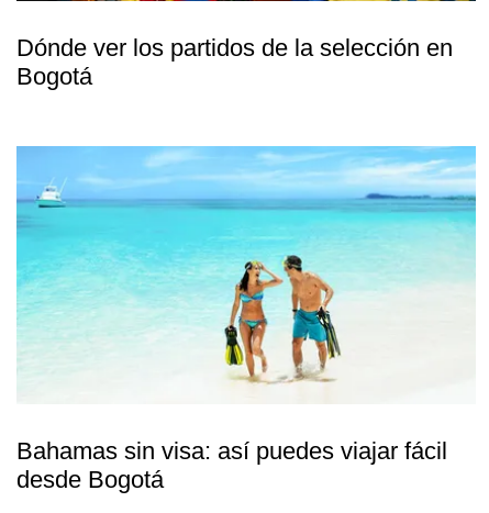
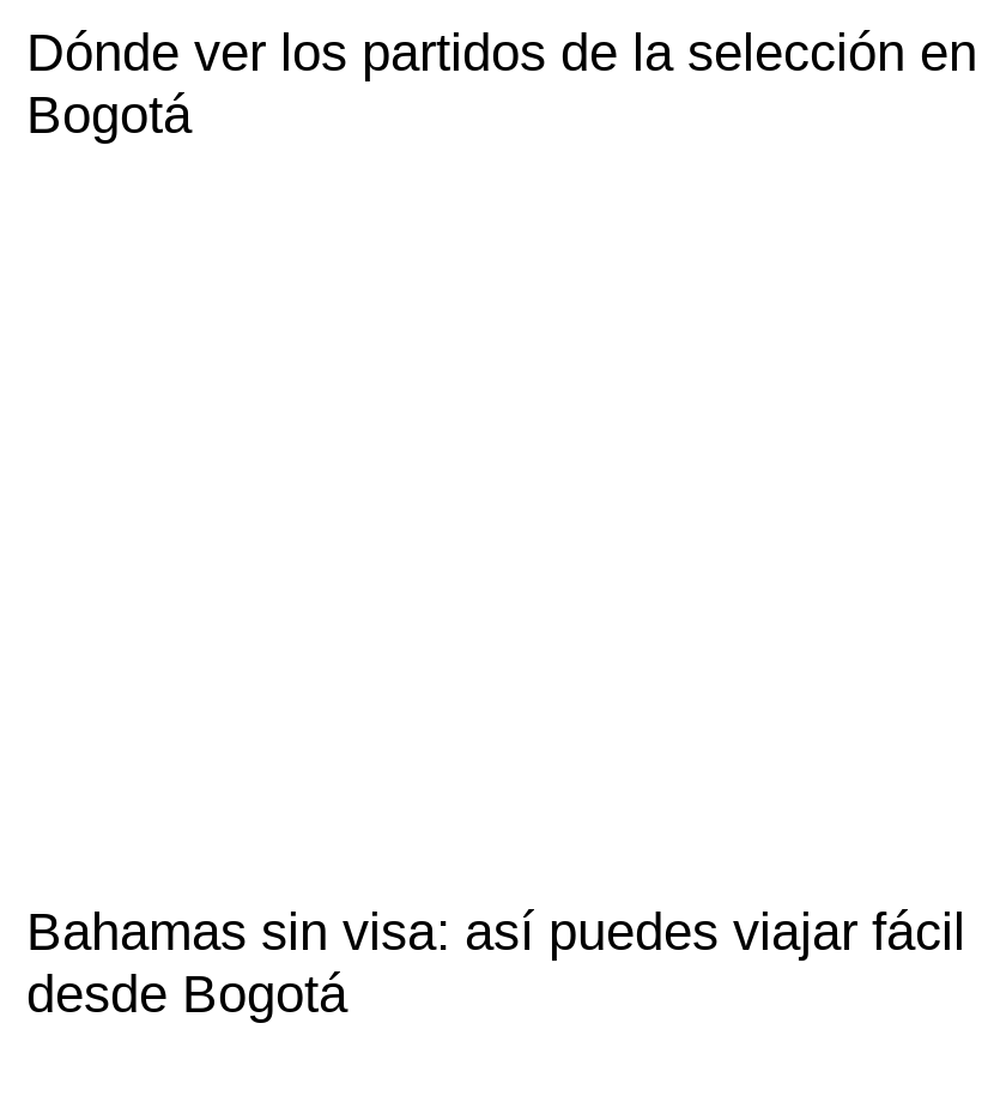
- [image]
